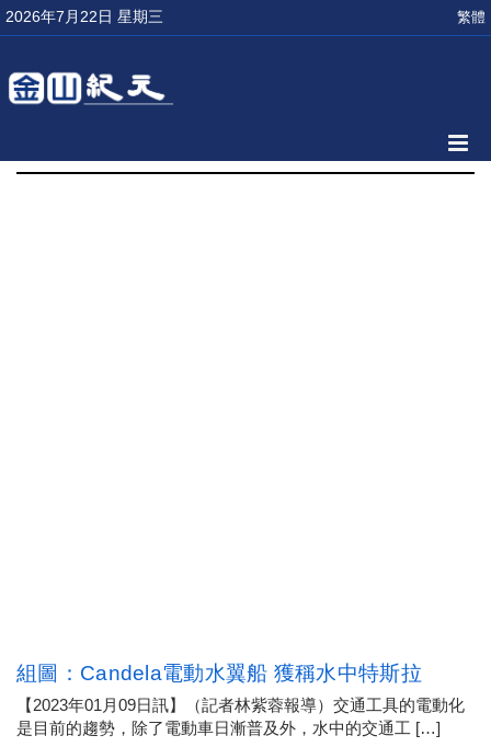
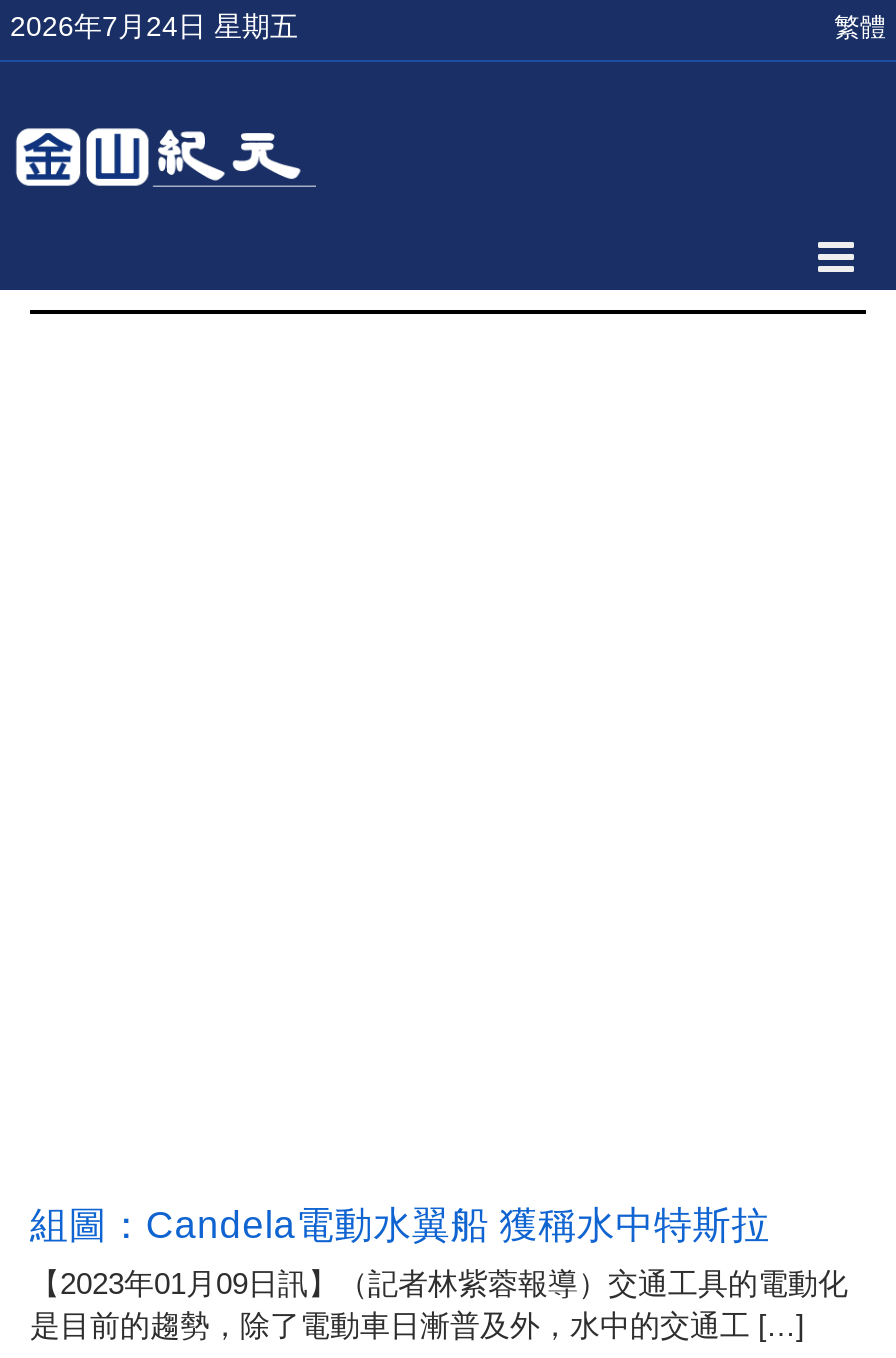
- 2026年7月22日 星期三
+ 2026年7月24日 星期五
